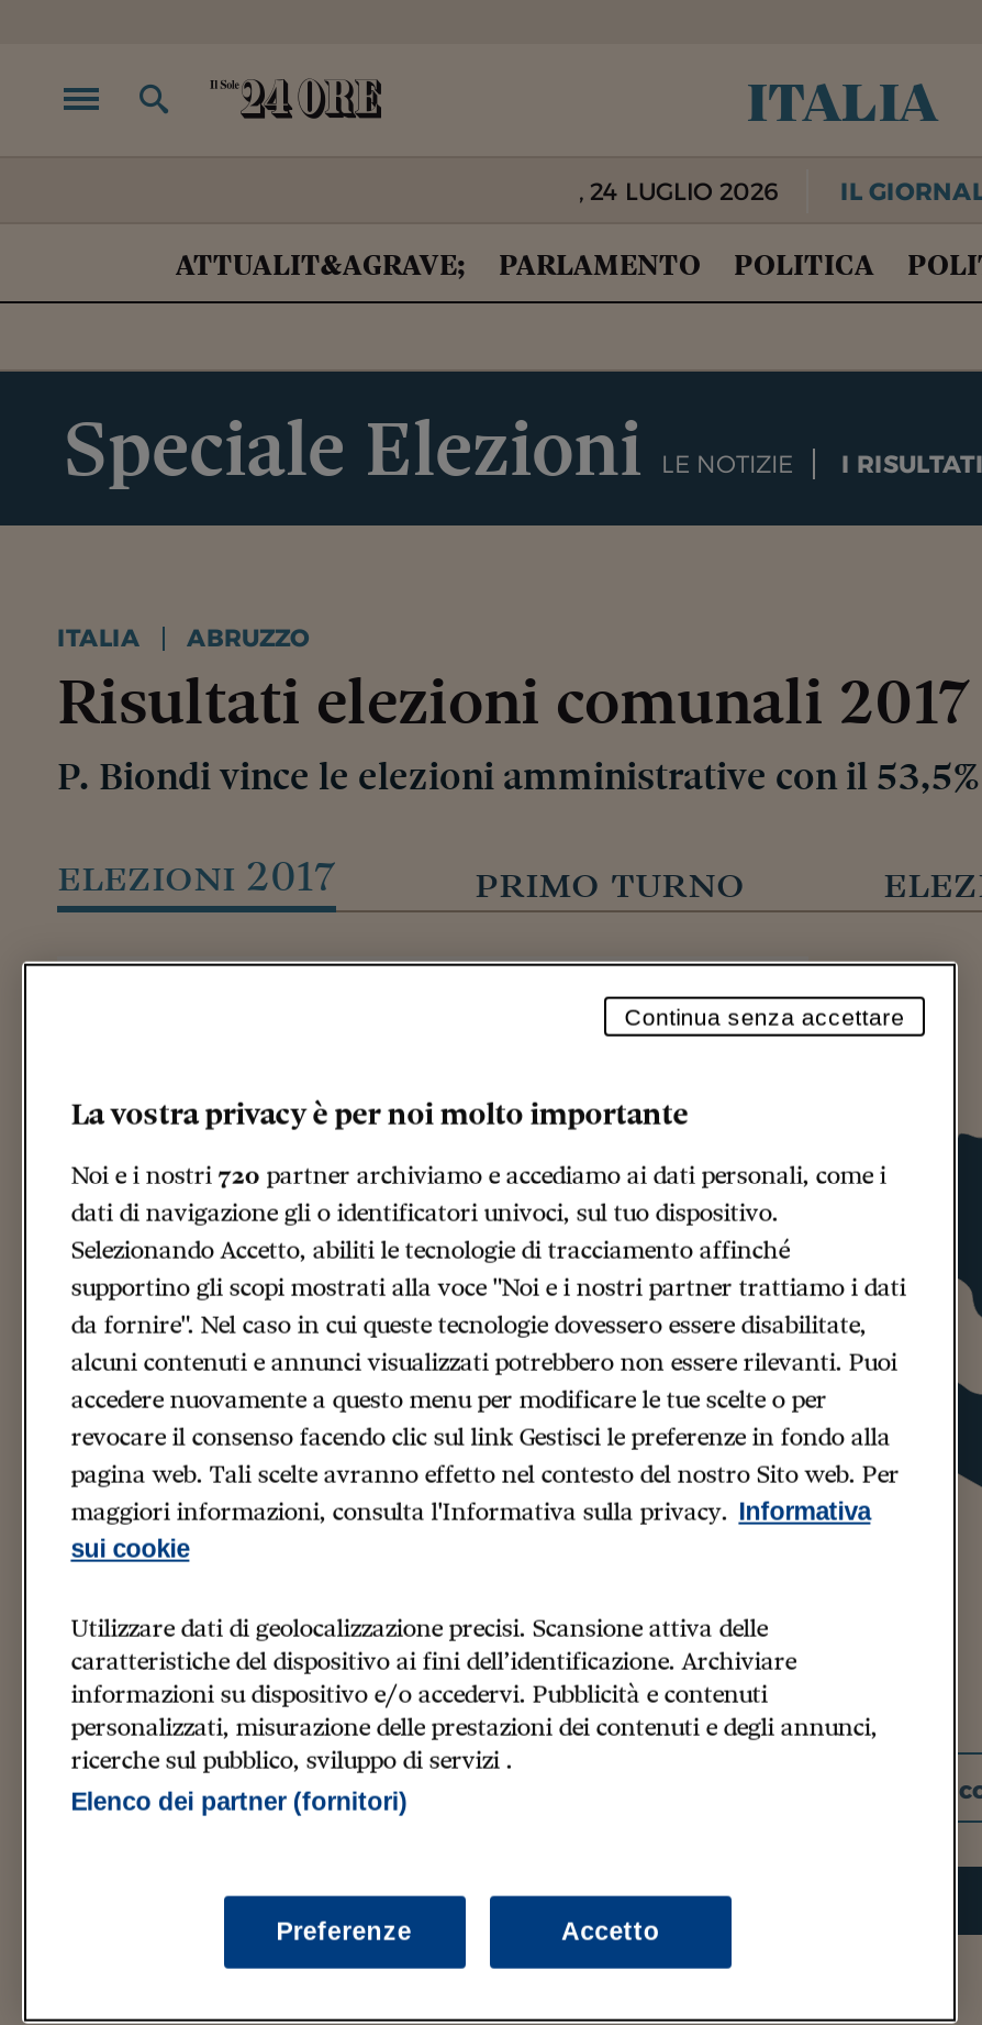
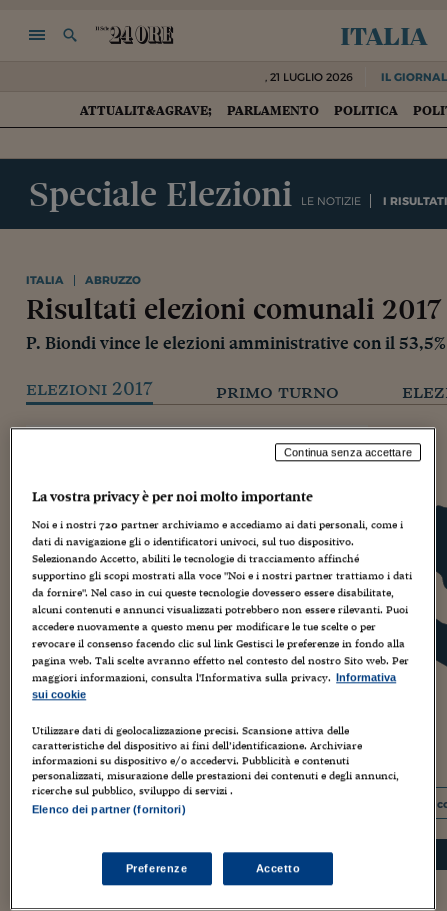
- , 24 LUGLIO 2026
+ , 21 LUGLIO 2026
